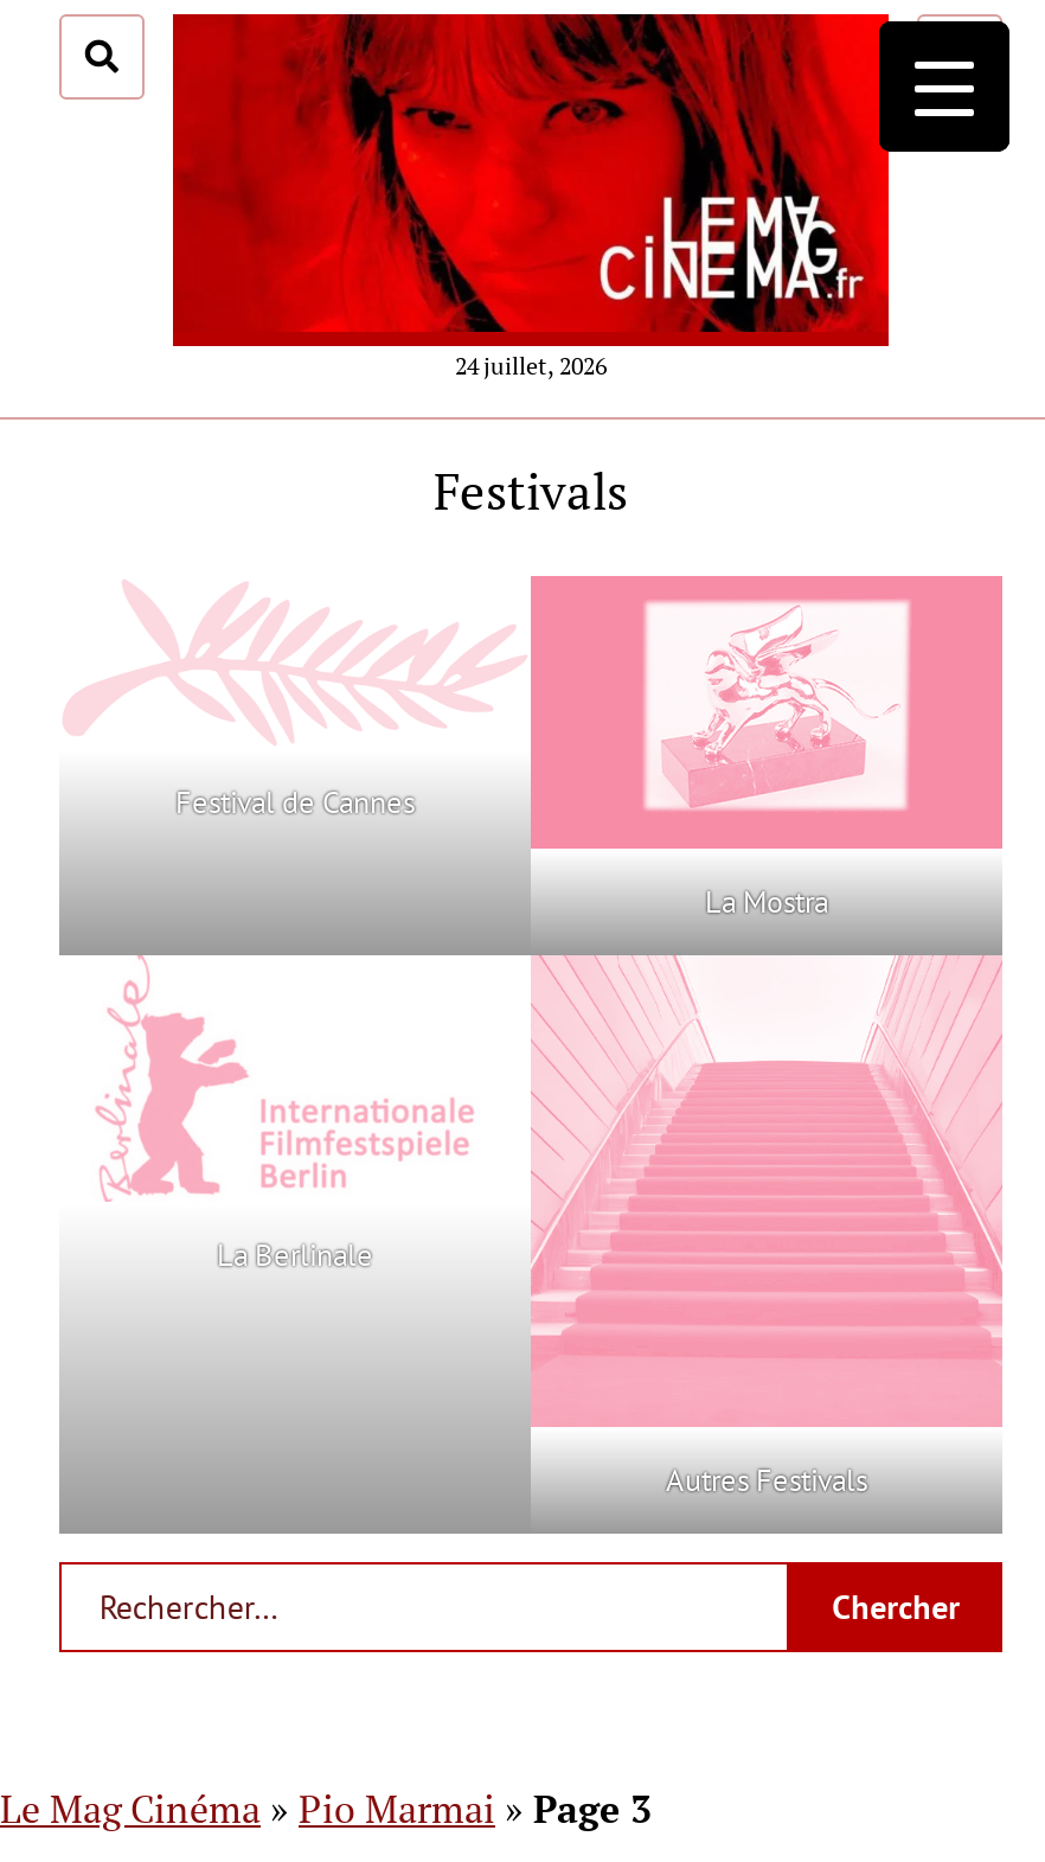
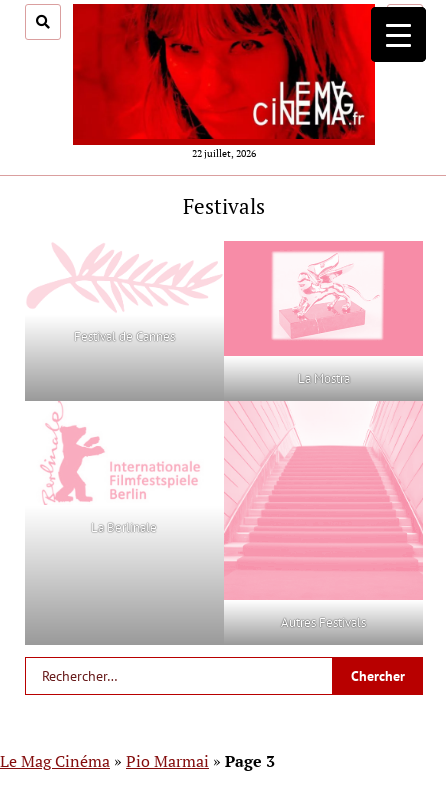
- 24 juillet, 2026
+ 22 juillet, 2026
